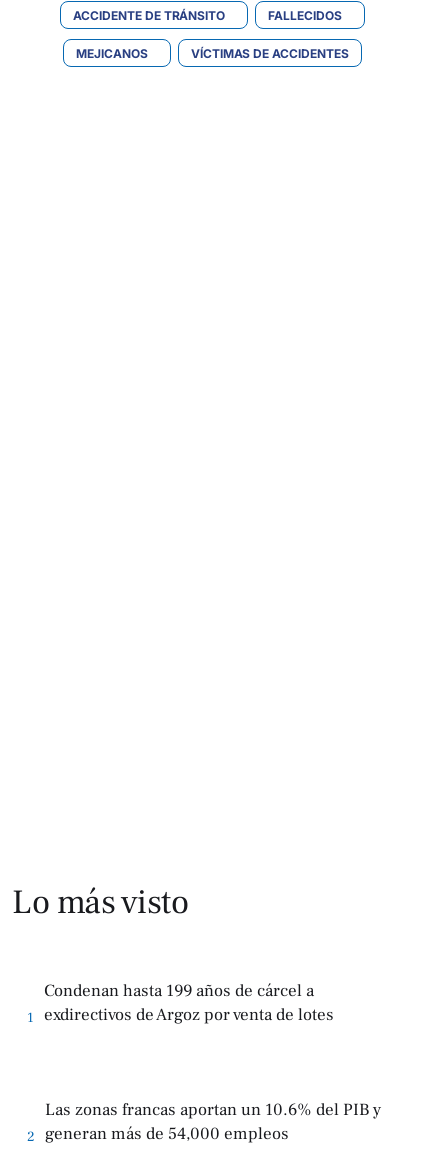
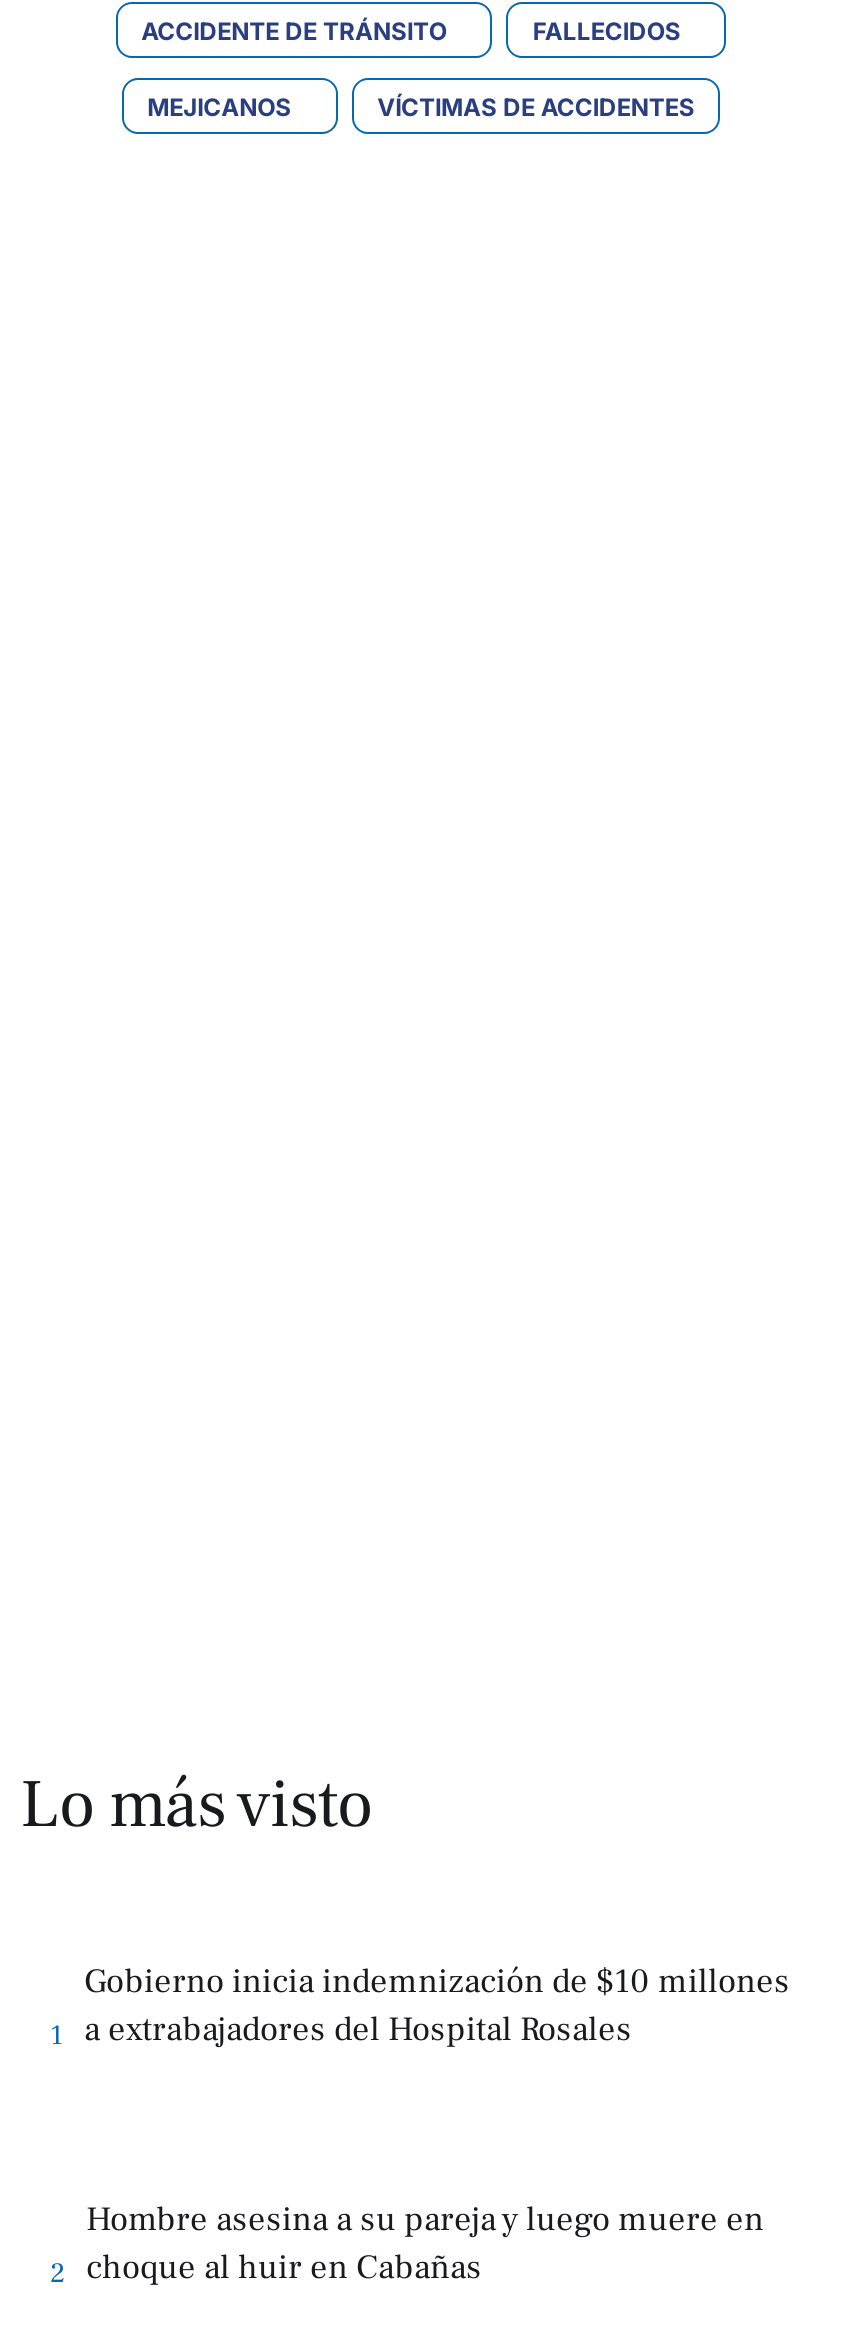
- Condenan hasta 199 años de cárcel a
- exdirectivos de Argoz por venta de lotes
+ Gobierno inicia indemnización de $10 millones
+ a extrabajadores del Hospital Rosales

- Las zonas francas aportan un 10.6% del PIB y
- generan más de 54,000 empleos
+ Hombre asesina a su pareja y luego muere en
+ choque al huir en Cabañas
